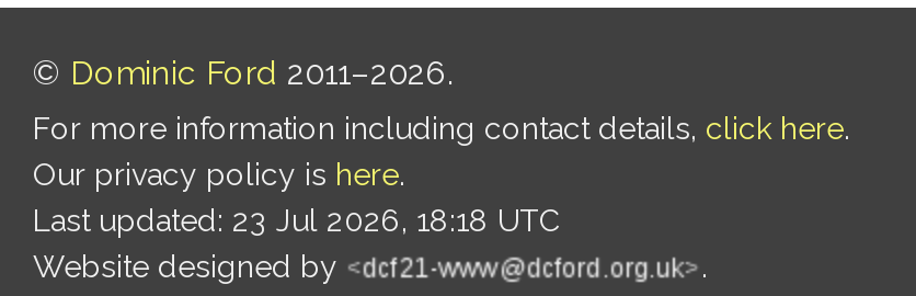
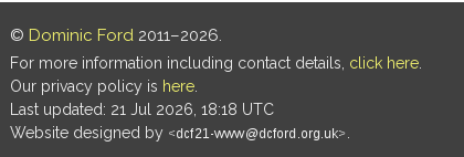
- Last updated: 23 Jul 2026, 18:18 UTC
+ Last updated: 21 Jul 2026, 18:18 UTC
